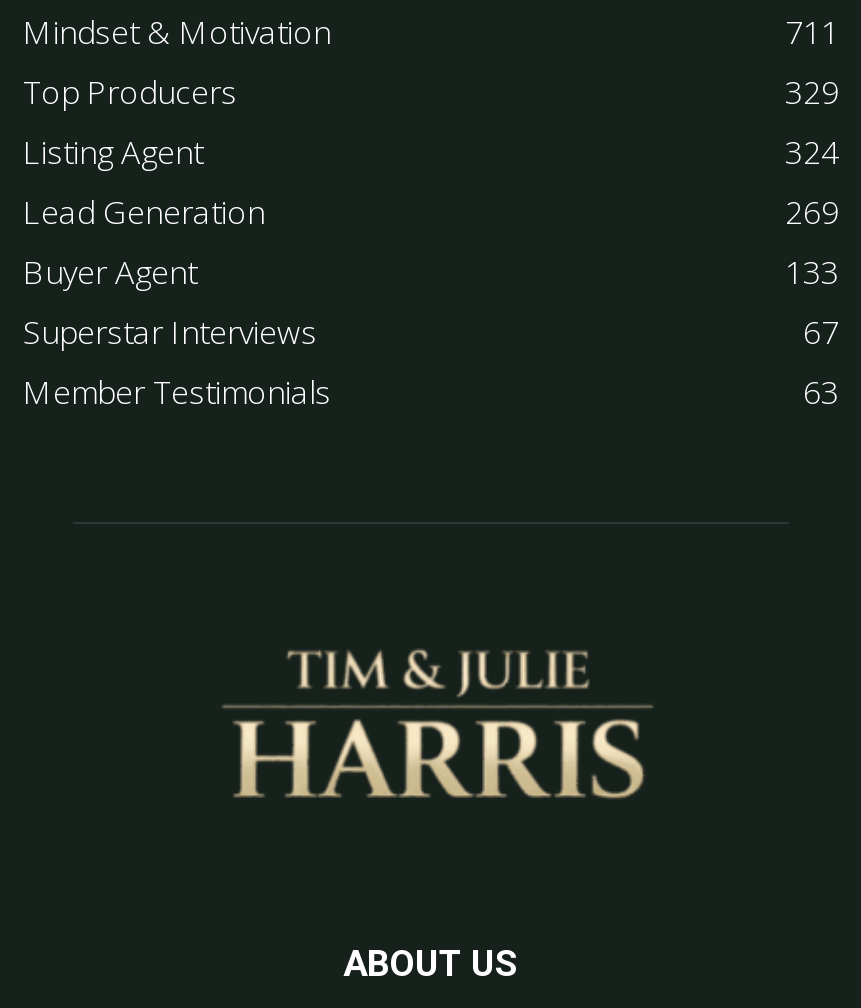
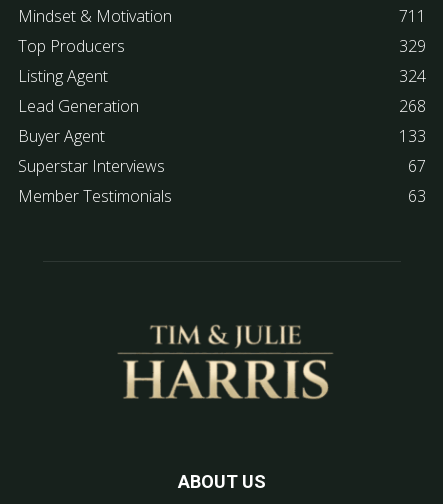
- 269
+ 268
